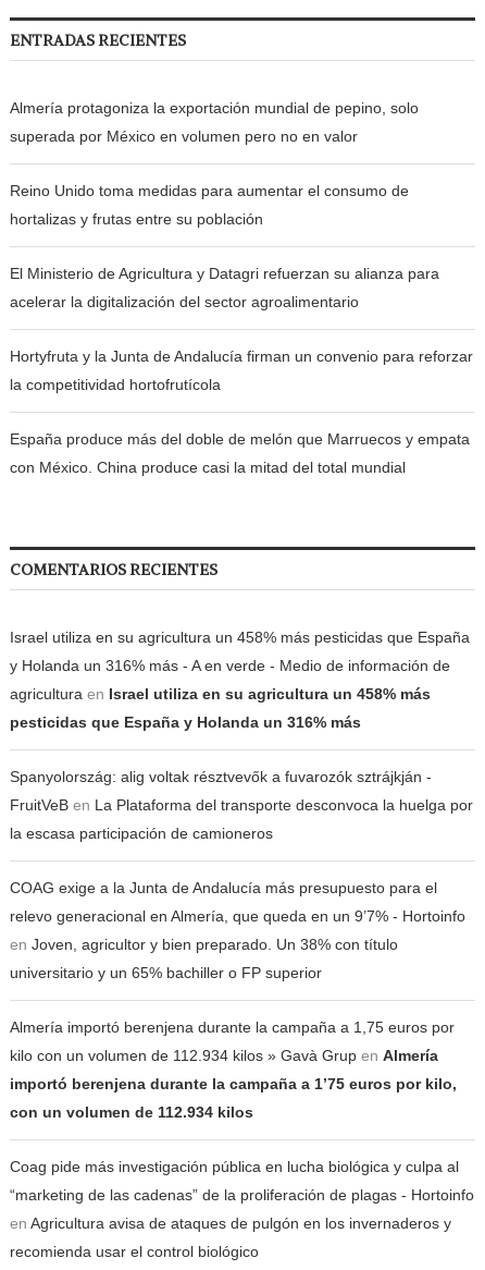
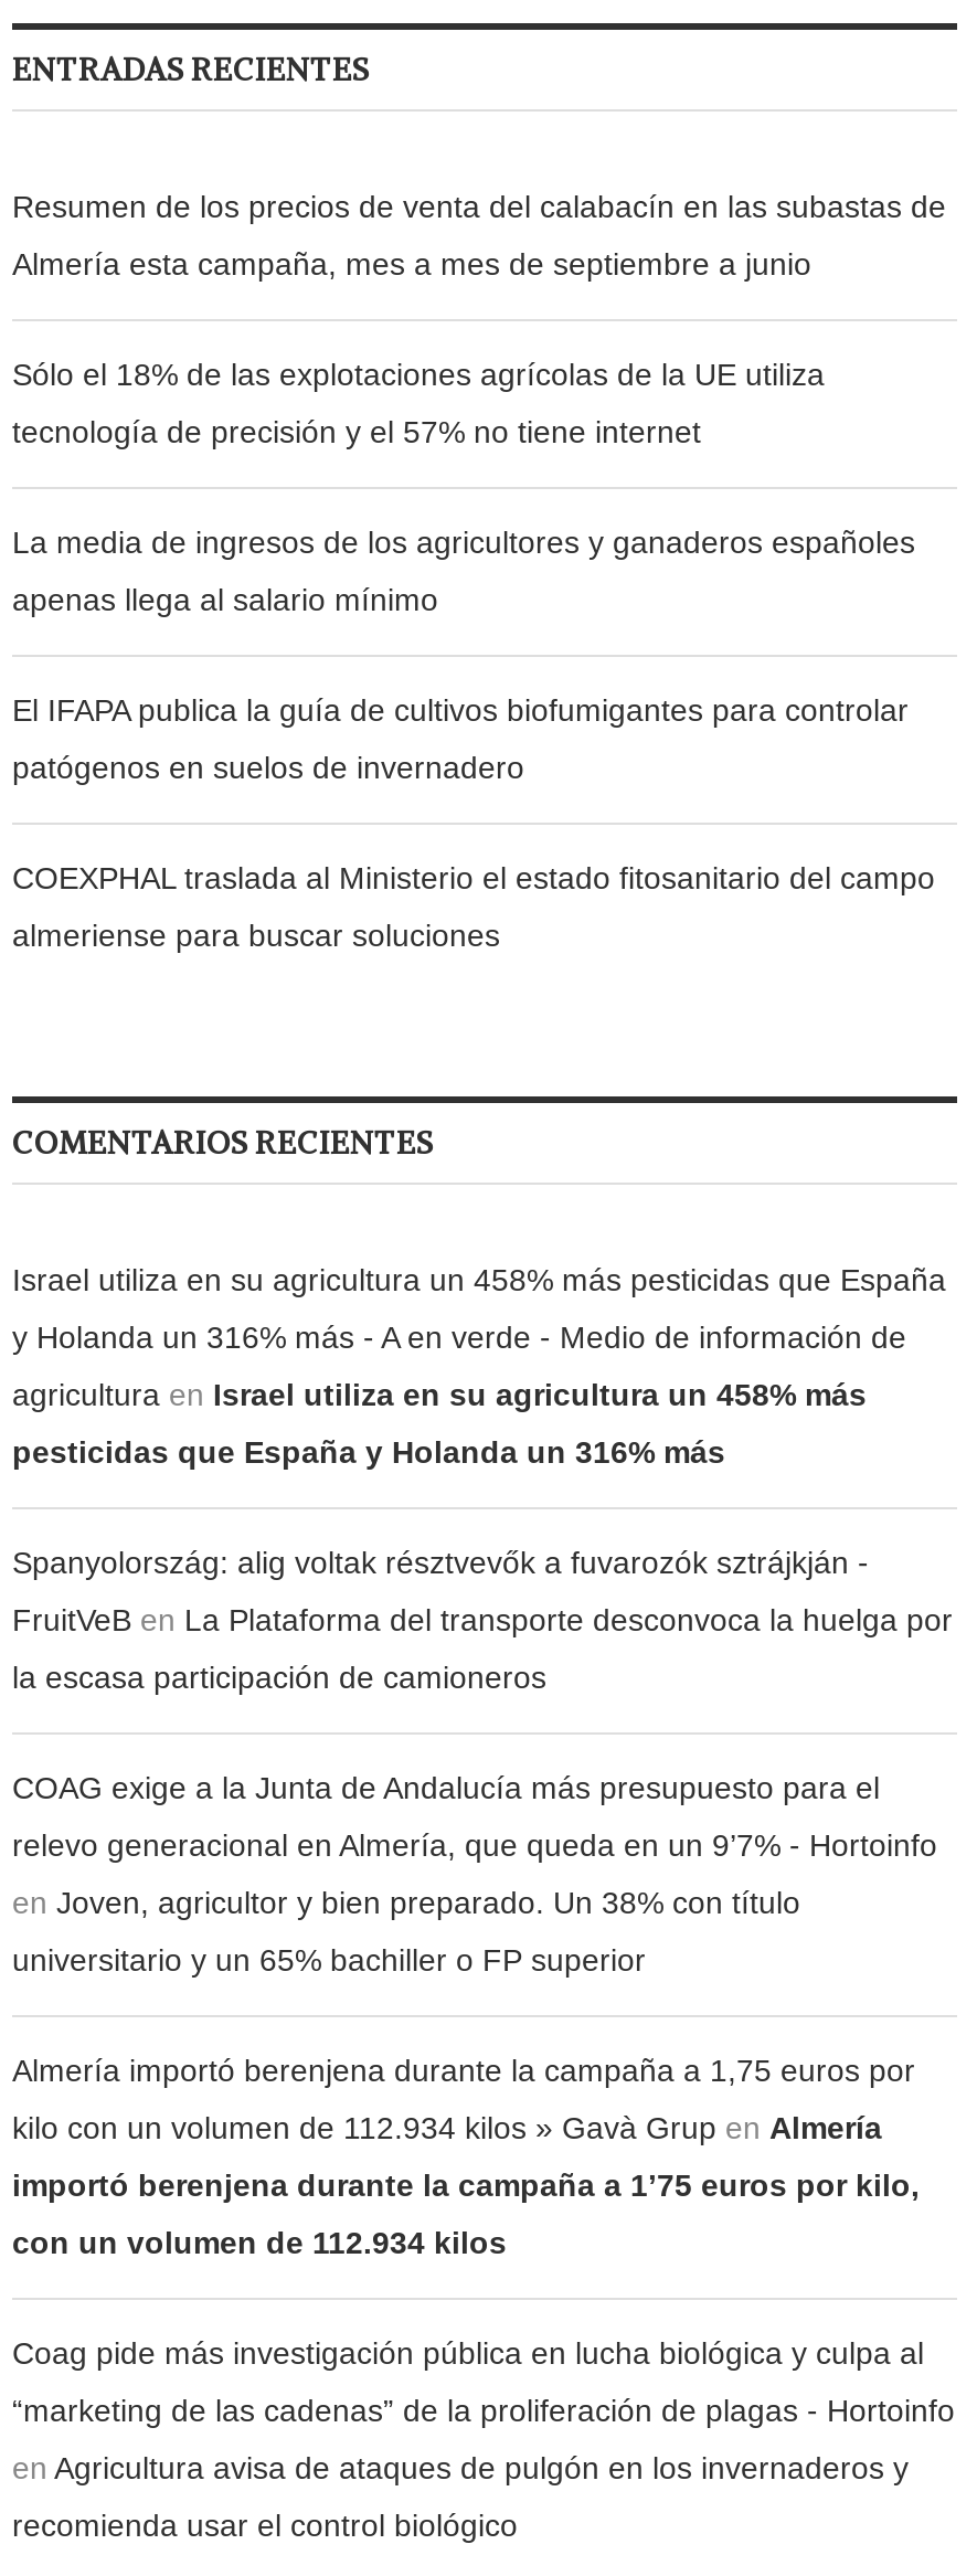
- Almería protagoniza la exportación mundial de pepino, solo
+ Resumen de los precios de venta del calabacín en las subastas de

- superada por México en volumen pero no en valor
+ Almería esta campaña, mes a mes de septiembre a junio

- Reino Unido toma medidas para aumentar el consumo de
+ Sólo el 18% de las explotaciones agrícolas de la UE utiliza

- hortalizas y frutas entre su población
+ tecnología de precisión y el 57% no tiene internet

- El Ministerio de Agricultura y Datagri refuerzan su alianza para
+ La media de ingresos de los agricultores y ganaderos españoles

- acelerar la digitalización del sector agroalimentario
+ apenas llega al salario mínimo

- Hortyfruta y la Junta de Andalucía firman un convenio para reforzar
+ El IFAPA publica la guía de cultivos biofumigantes para controlar

- la competitividad hortofrutícola
+ patógenos en suelos de invernadero

- España produce más del doble de melón que Marruecos y empata
+ COEXPHAL traslada al Ministerio el estado fitosanitario del campo

- con México. China produce casi la mitad del total mundial
+ almeriense para buscar soluciones
